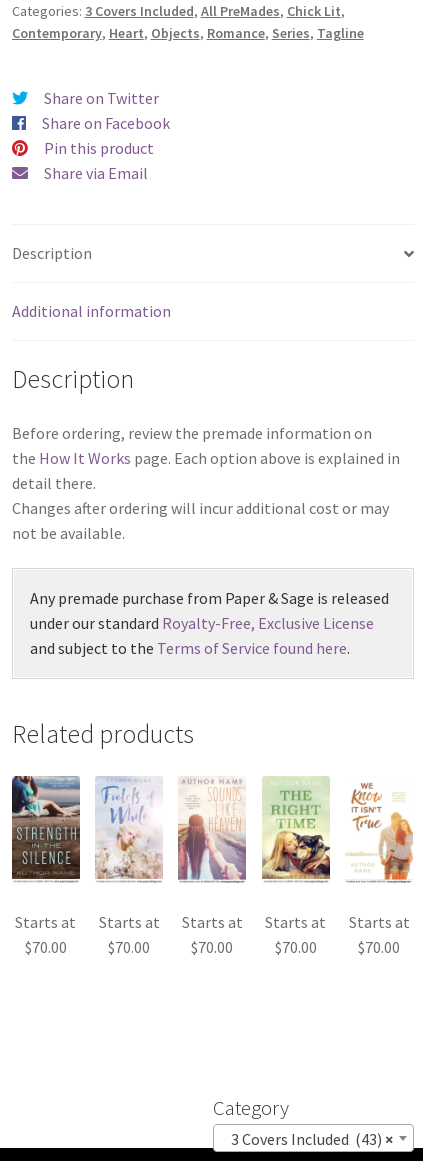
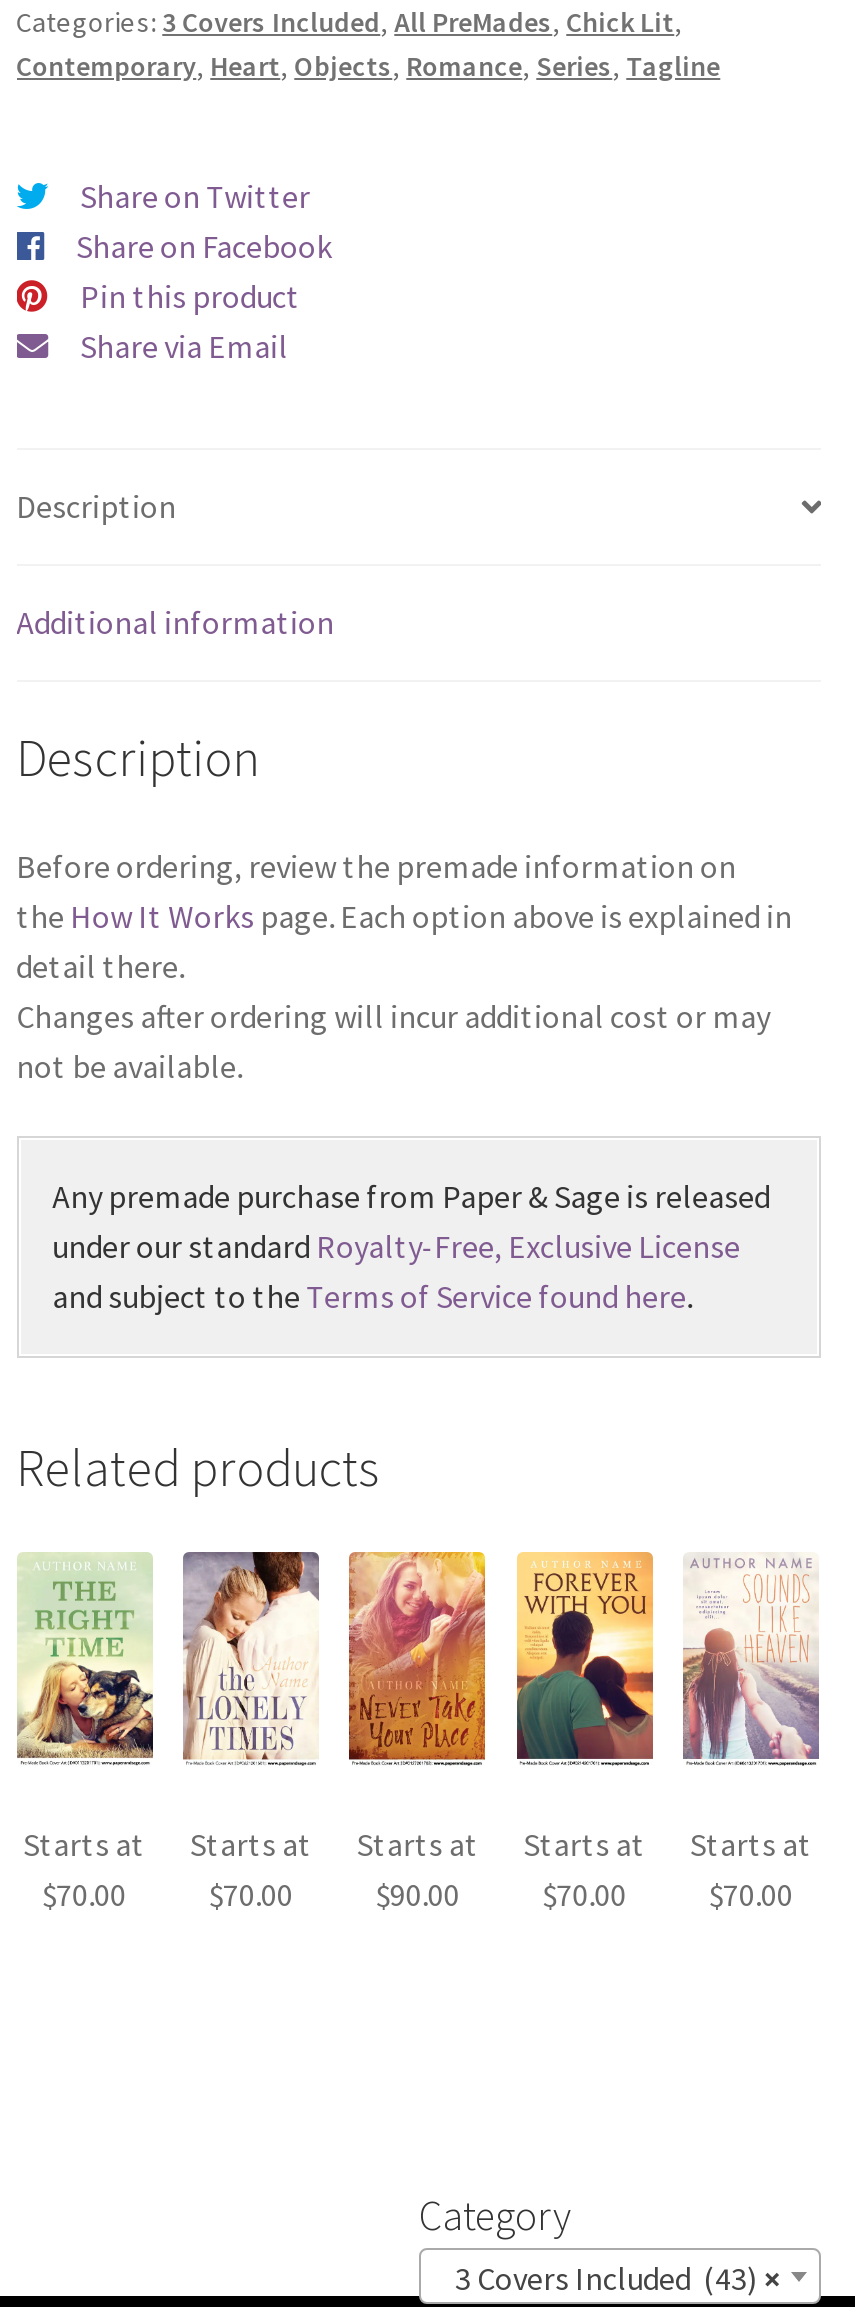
- [image]
+ [image]

- [image]
+ [image]

- [image]
+ [image]

- [image]
+ [image]

- [image]
+ [image]

- $70.00
+ $90.00
